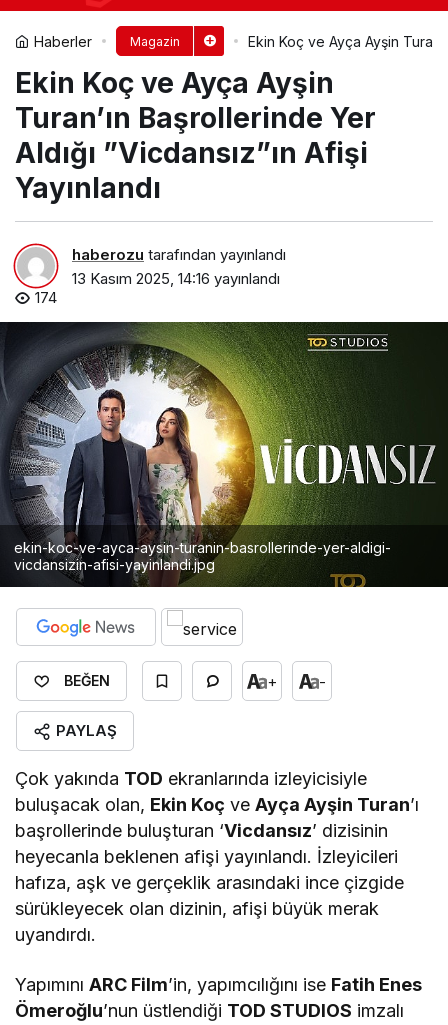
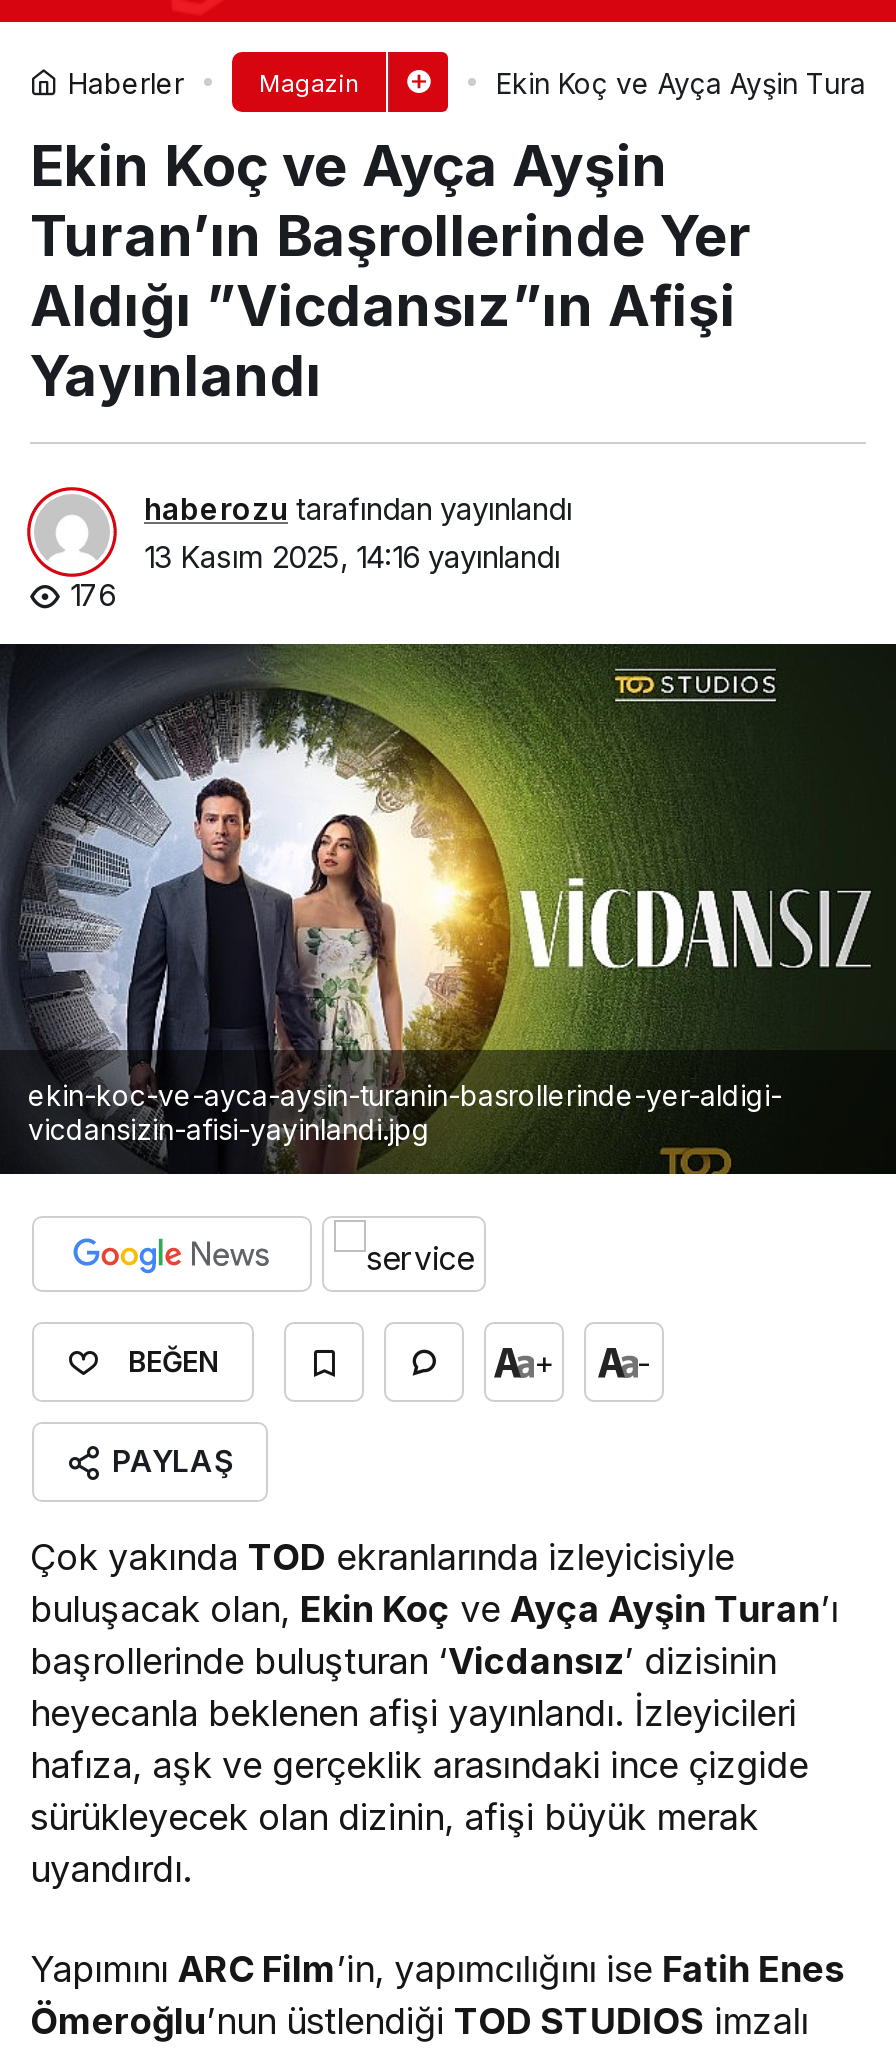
- 174
+ 176
